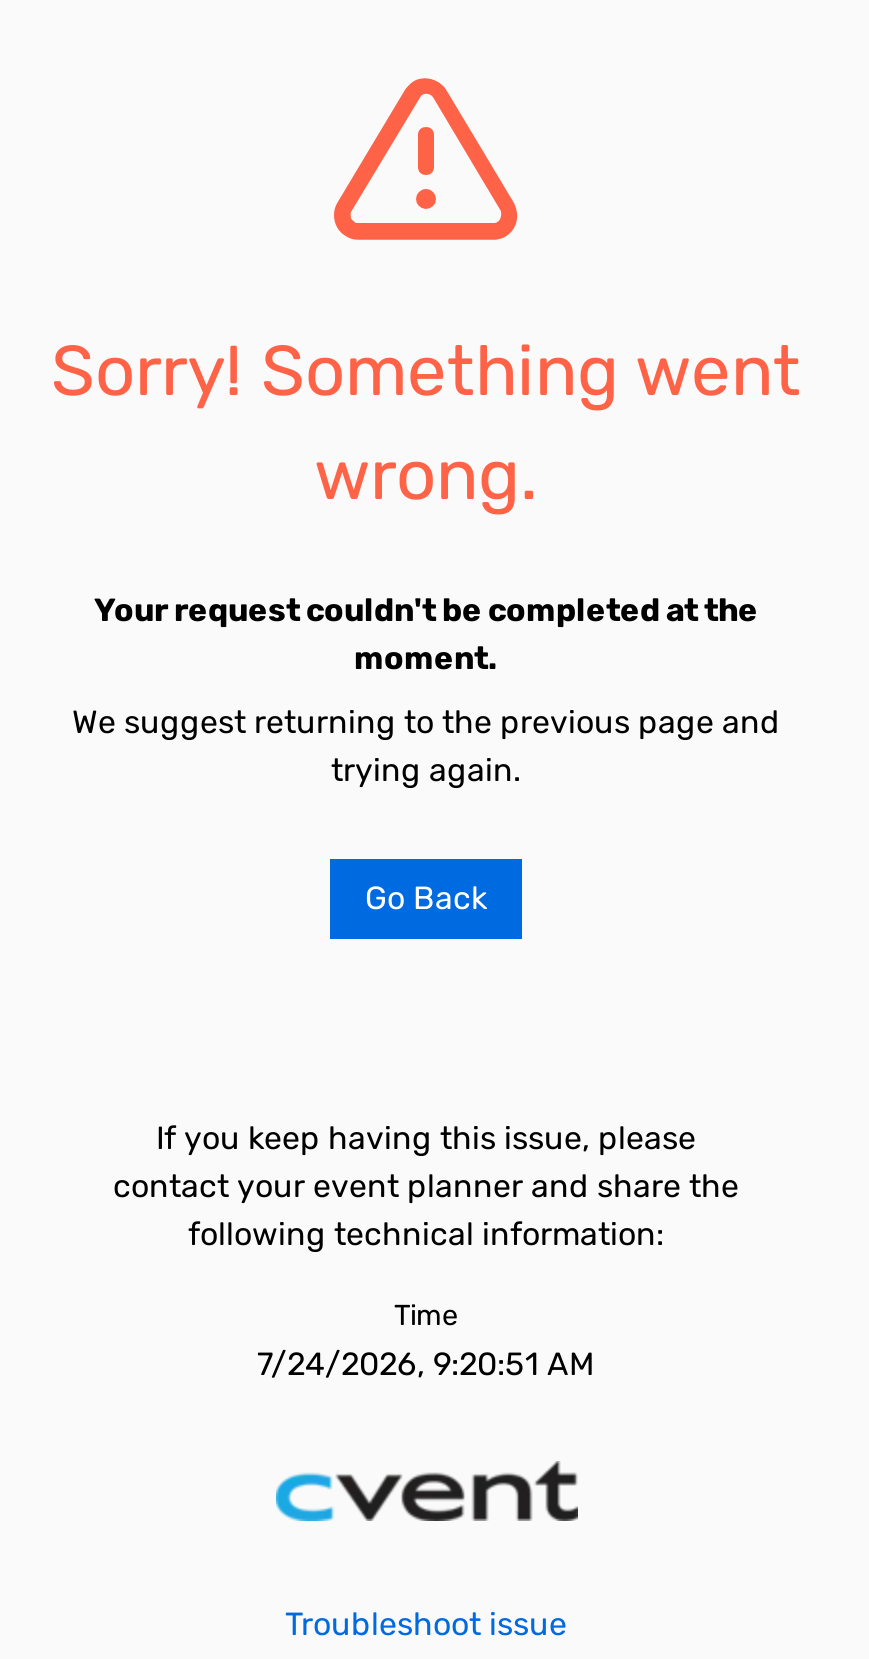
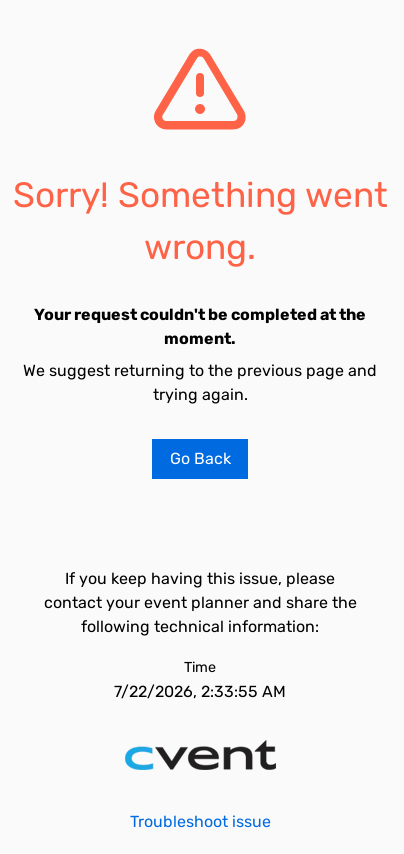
- 7/24/2026, 9:20:51 AM
+ 7/22/2026, 2:33:55 AM
